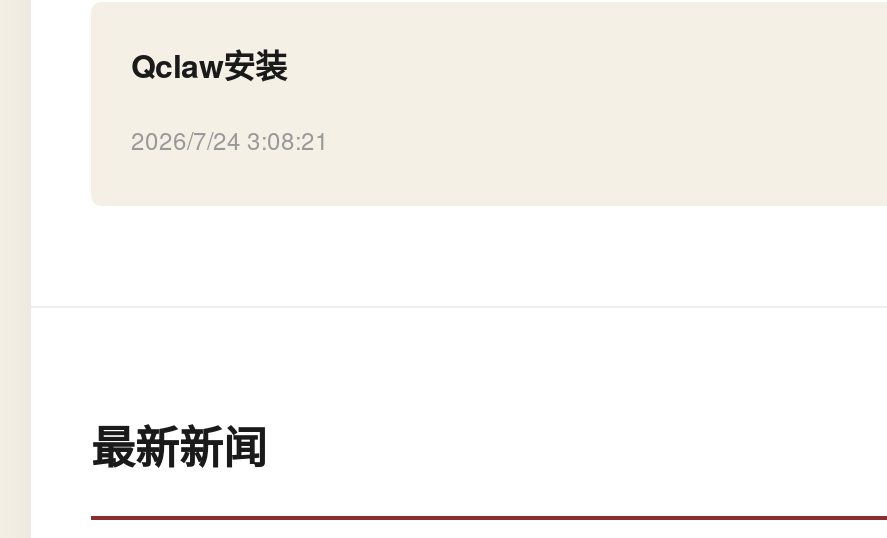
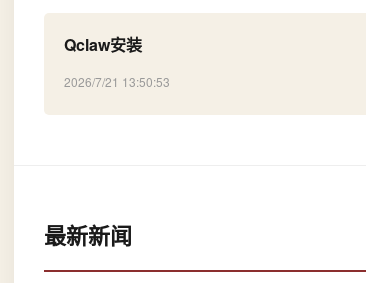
- 2026/7/24 3:08:21
+ 2026/7/21 13:50:53
